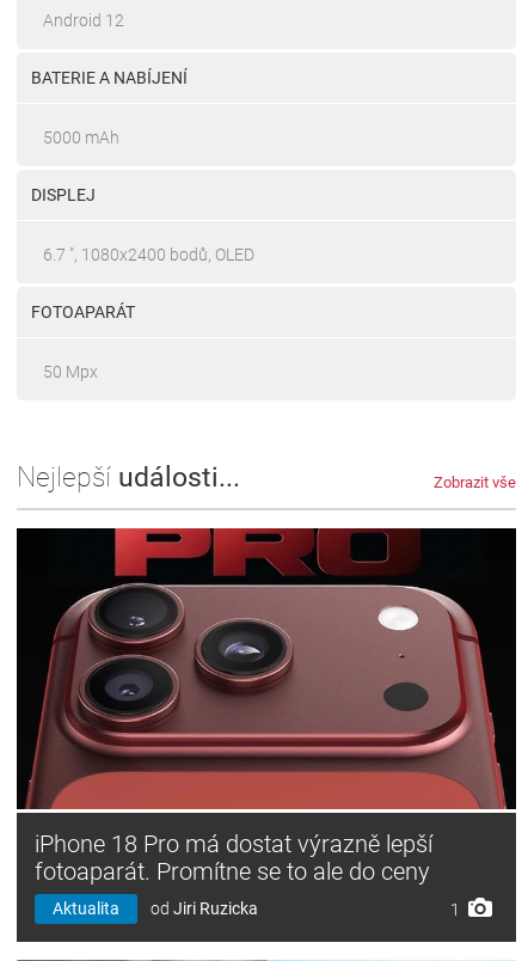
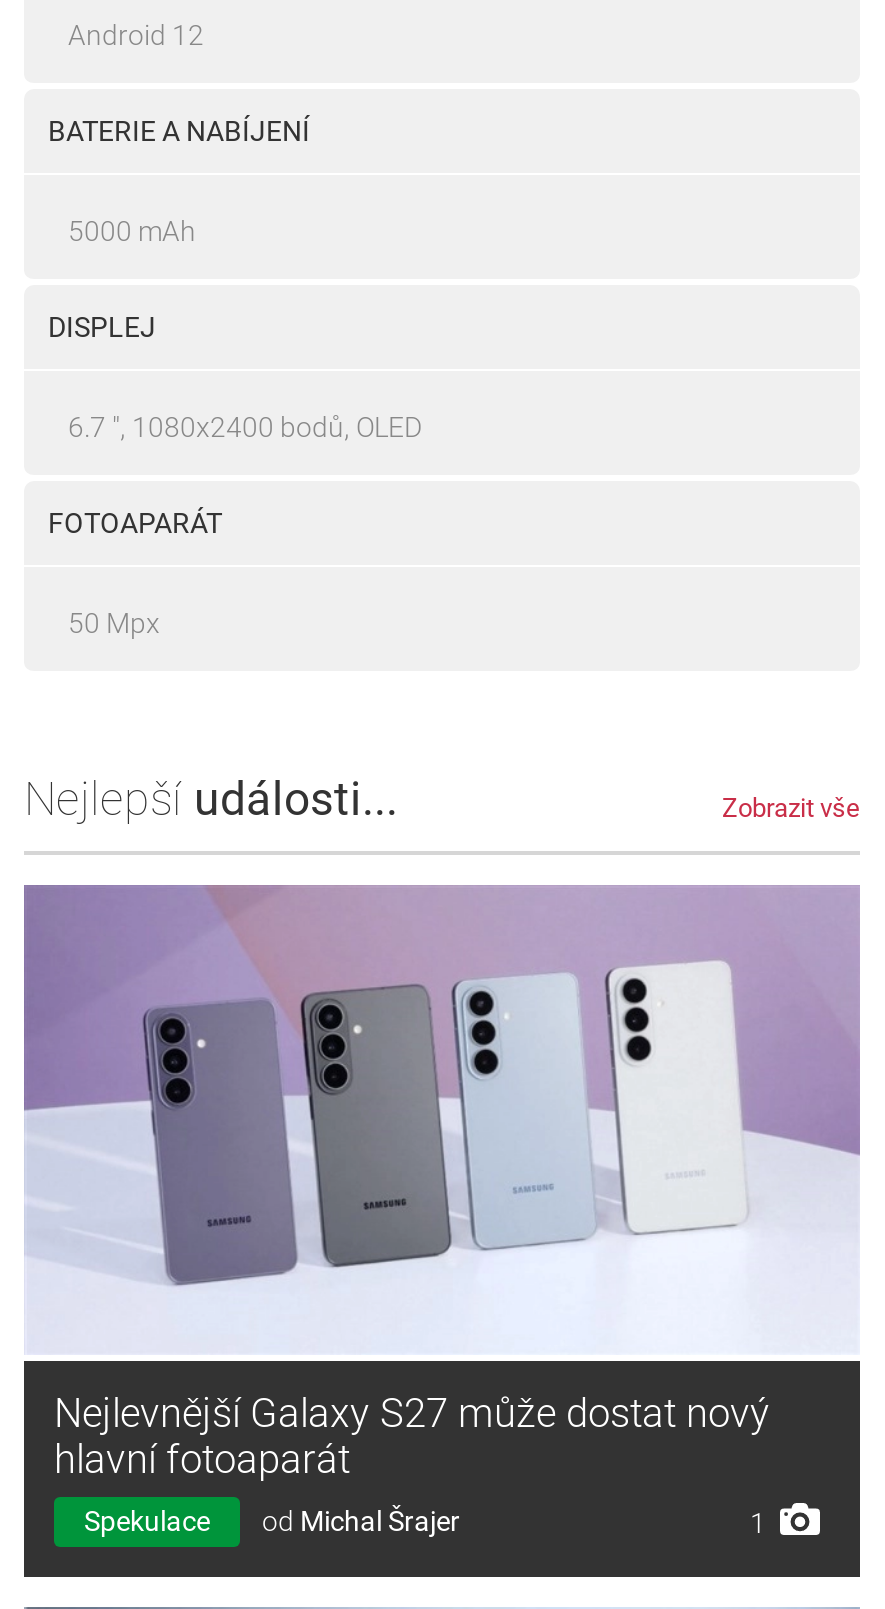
- [image]
- iPhone 18 Pro má dostat výrazně lepší
- fotoaparát. Promítne se to ale do ceny
+ [image]
+ Nejlevnější Galaxy S27 může dostat nový
+ hlavní fotoaparát

- Aktualita
- od Jiri Ruzicka
+ Spekulace
+ od Michal Šrajer
